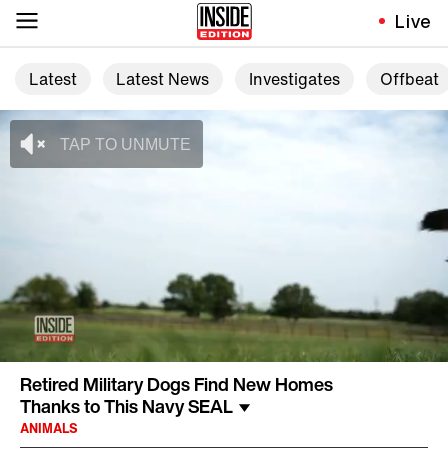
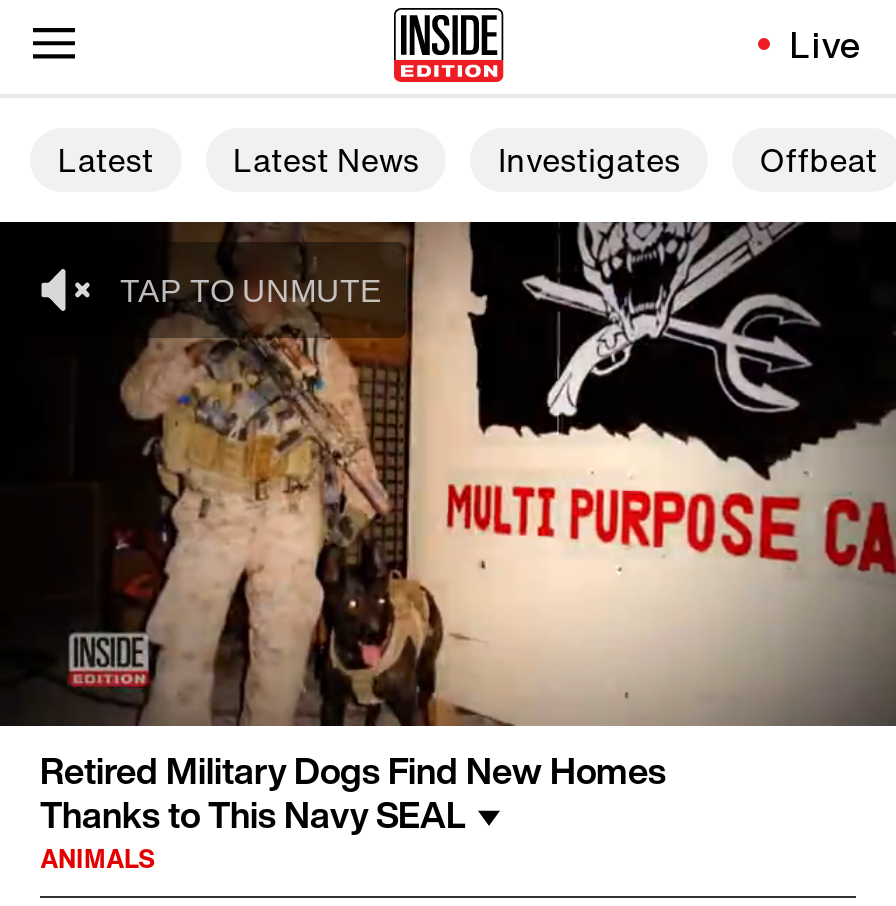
- [image]
+ [image]
